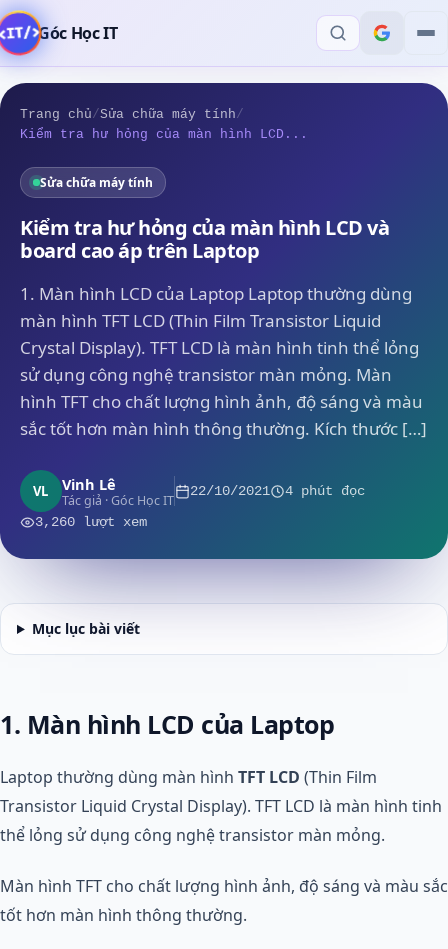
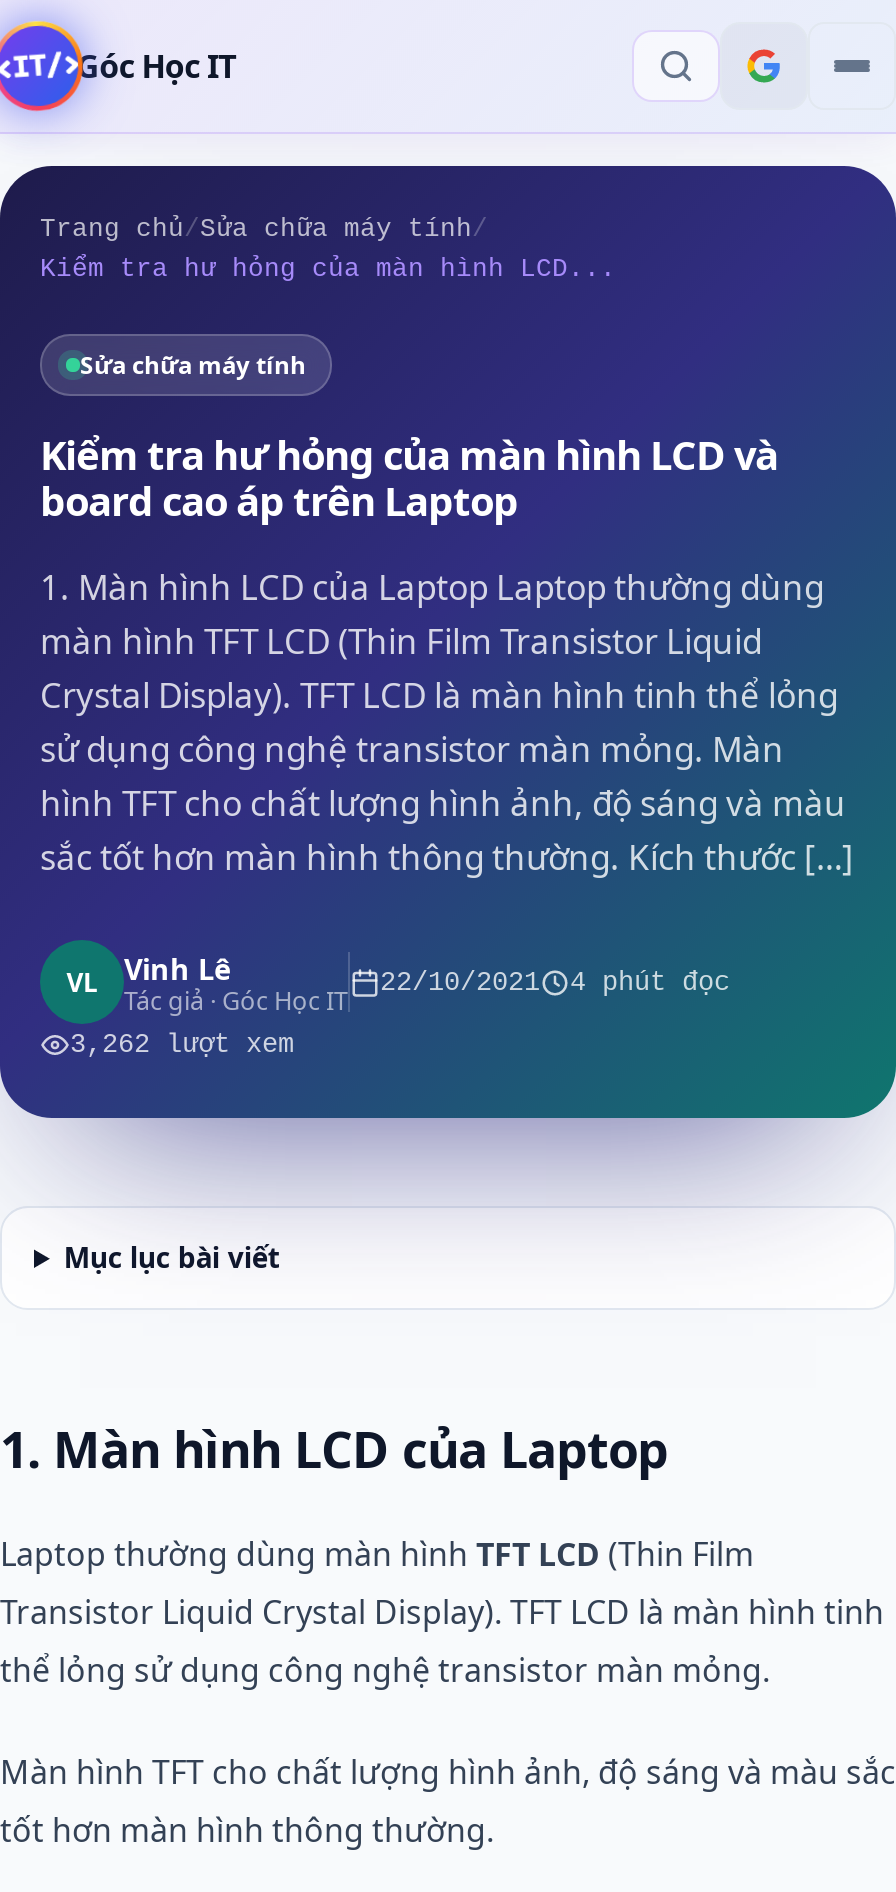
- 3,260 lượt xem
+ 3,262 lượt xem
